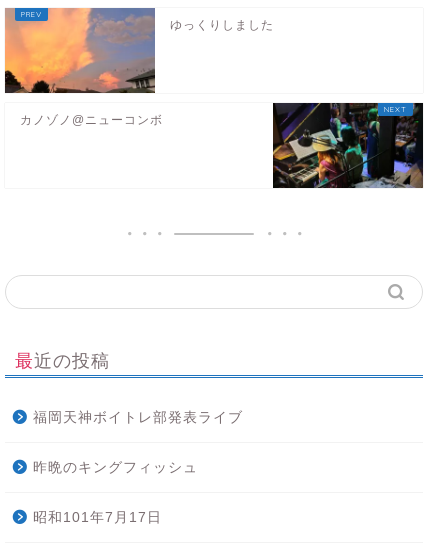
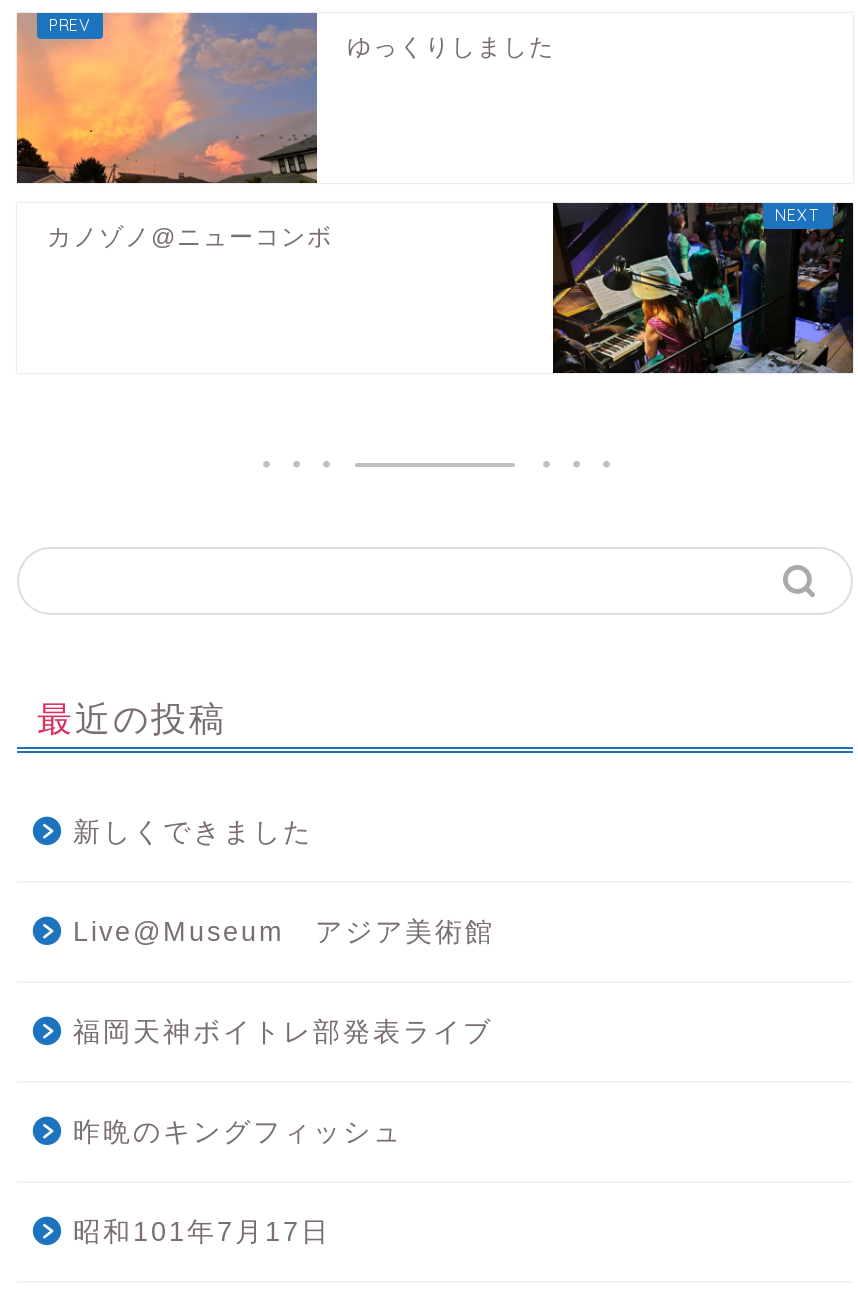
+ 新しくできました
+ Live@Museum アジア美術館
